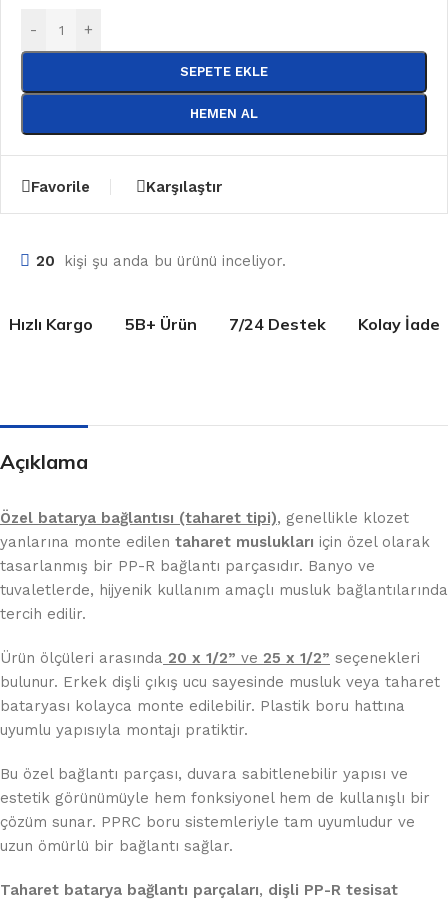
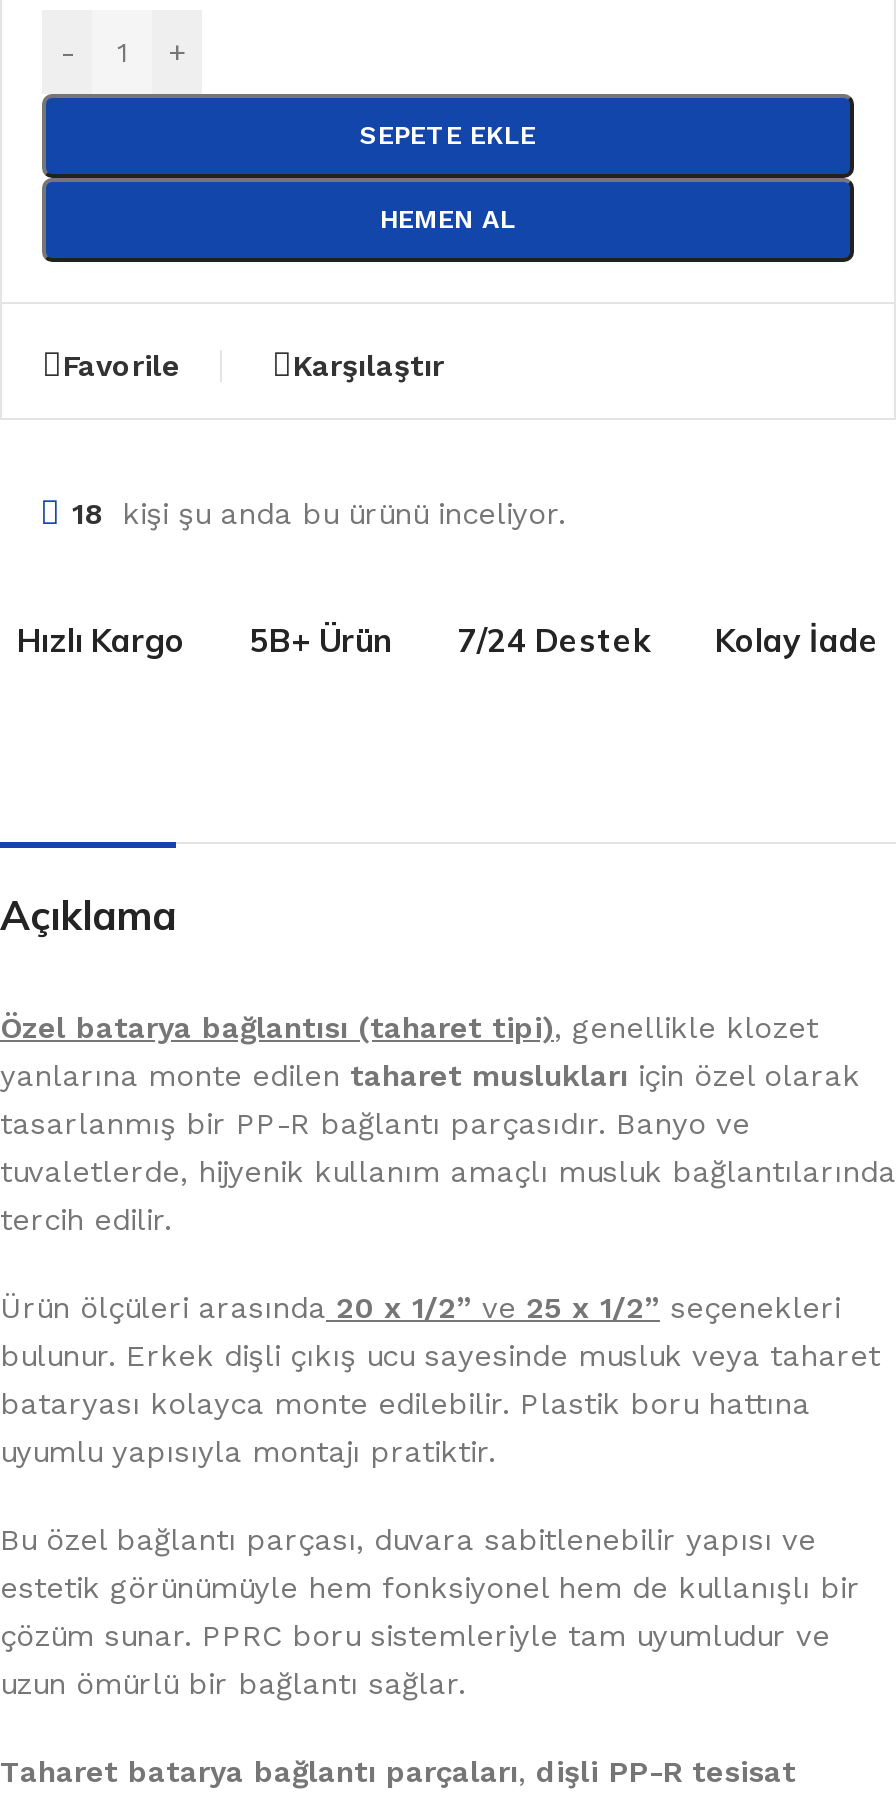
- 20 kişi şu anda bu ürünü inceliyor.
+ 18 kişi şu anda bu ürünü inceliyor.
